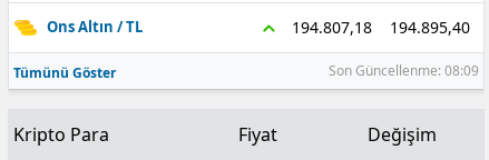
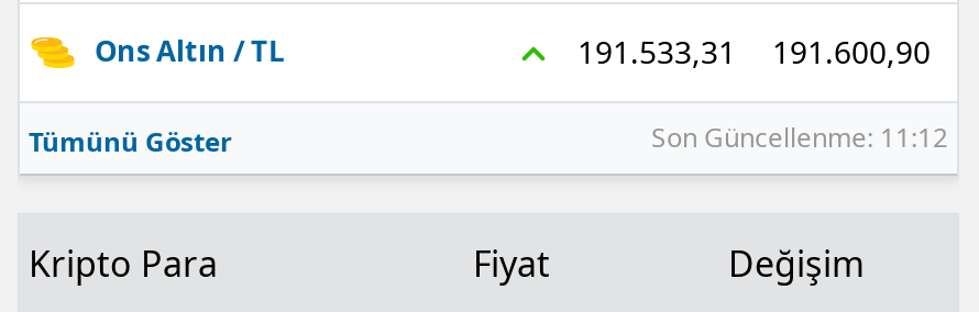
- 194.807,18
+ 191.533,31

- 194.895,40
+ 191.600,90

- Son Güncellenme: 08:09
+ Son Güncellenme: 11:12
